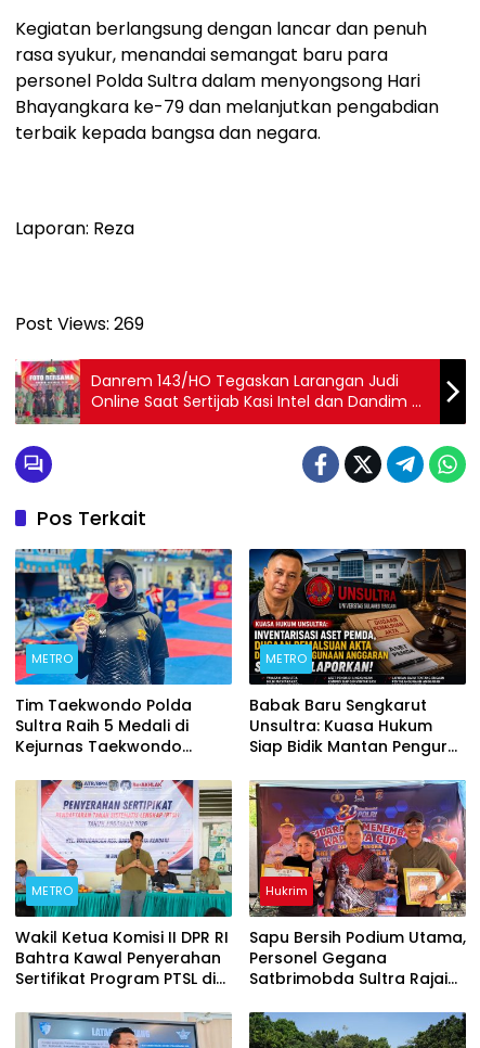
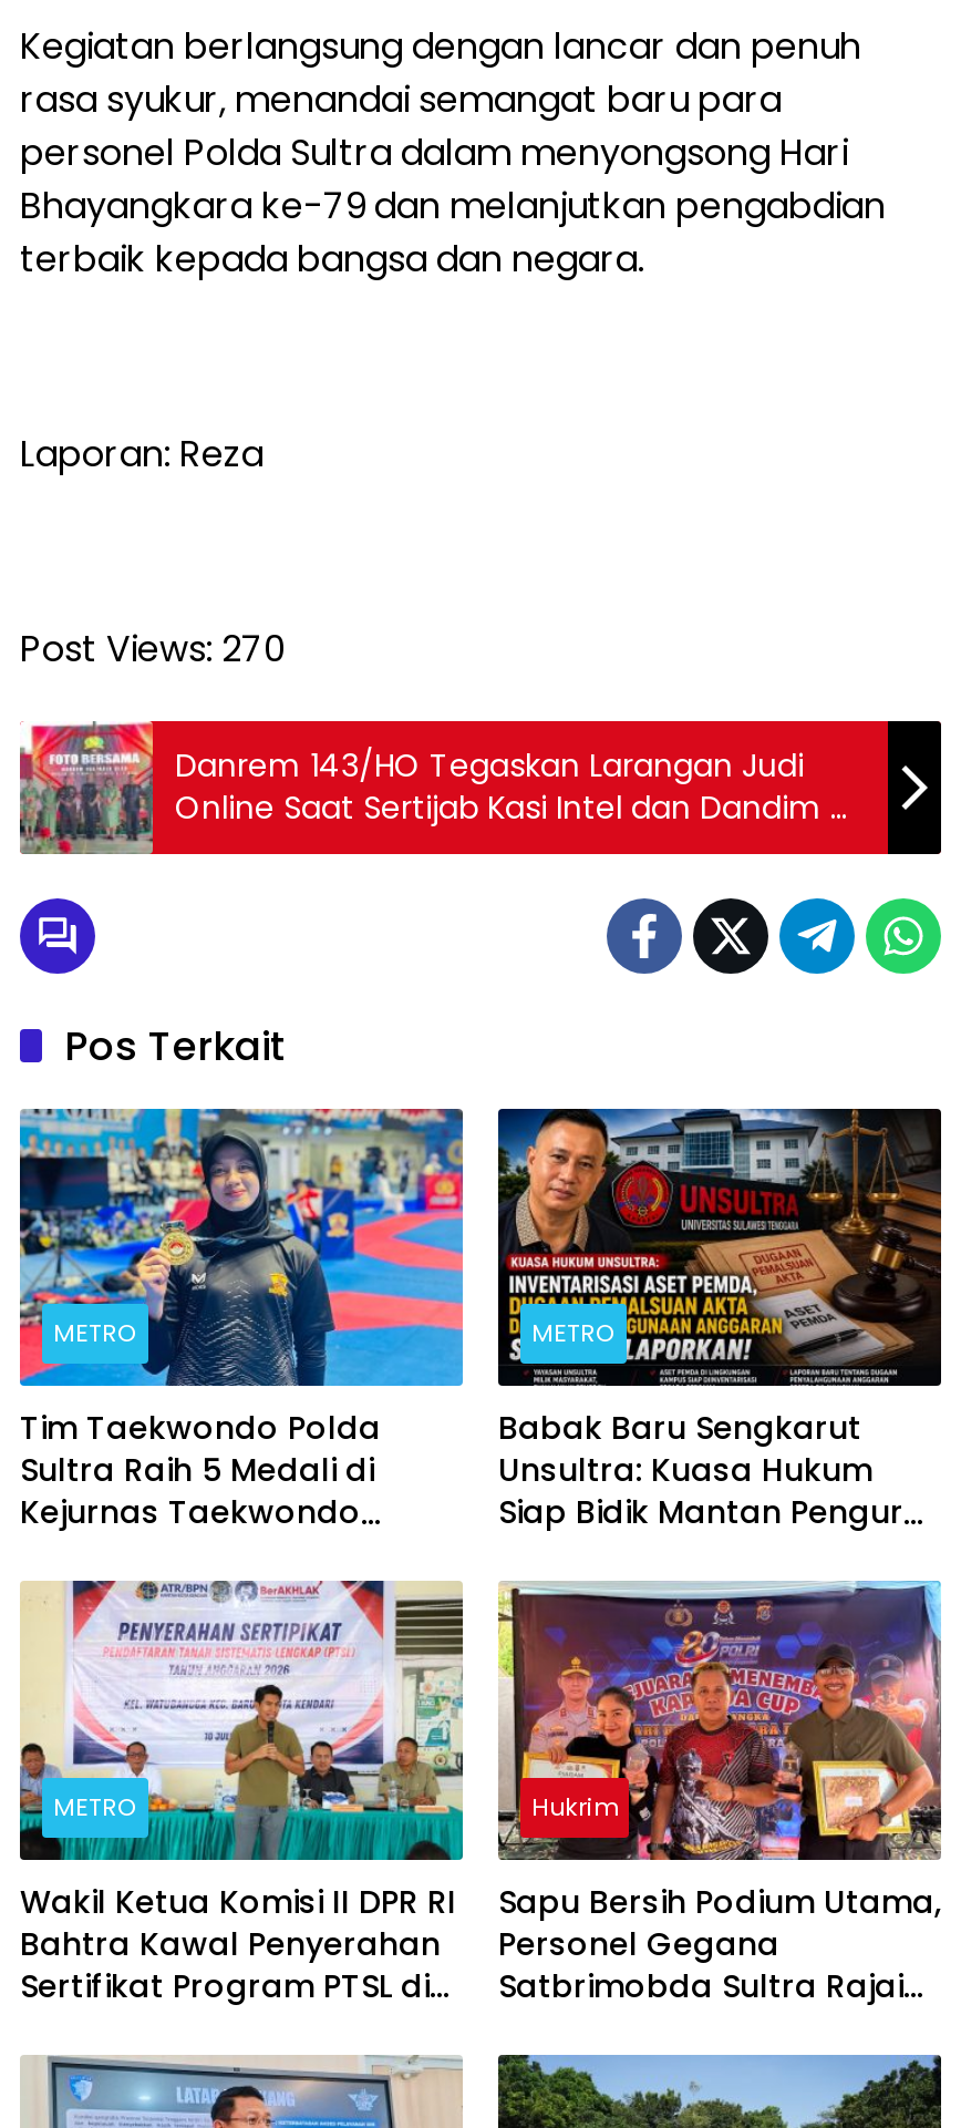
- Post Views: 269
+ Post Views: 270
